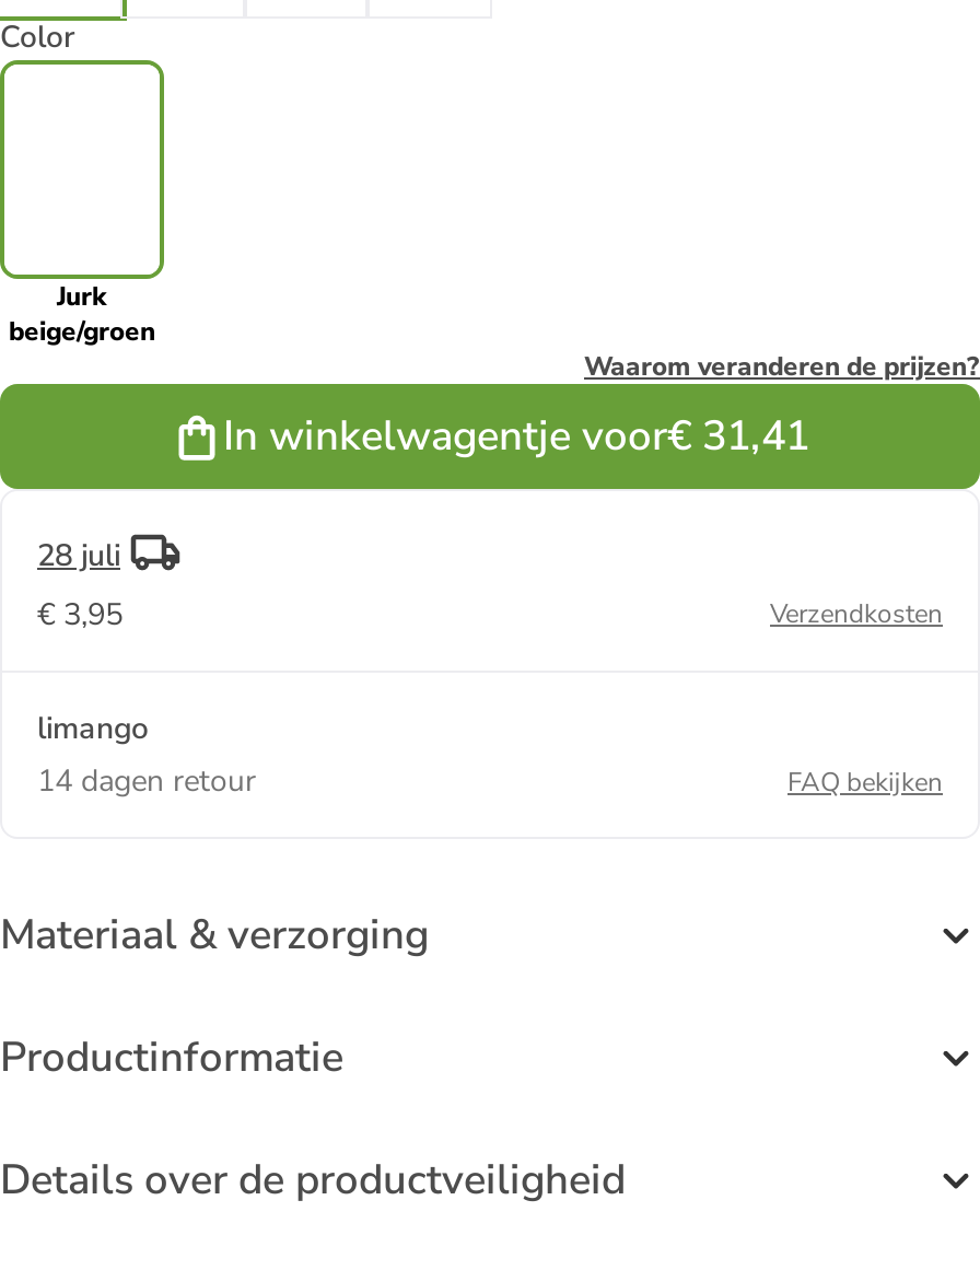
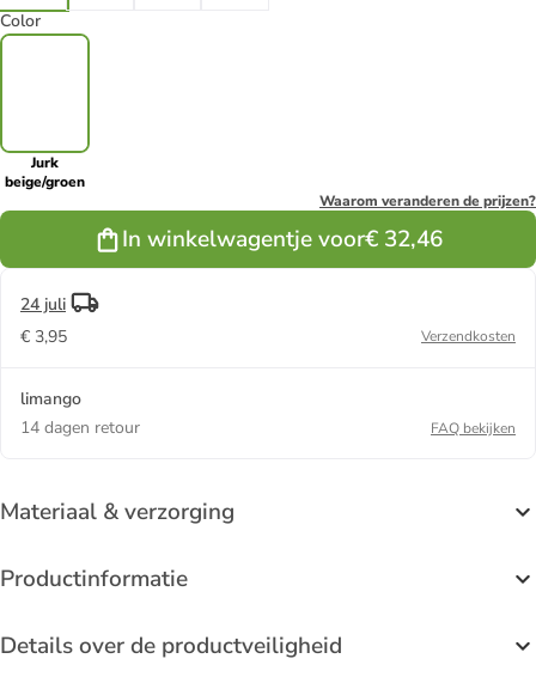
- In winkelwagentje voor€ 31,41
+ In winkelwagentje voor€ 32,46

- 28 juli
+ 24 juli
